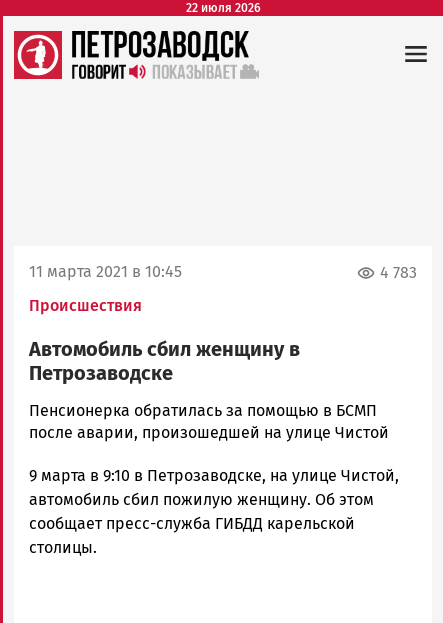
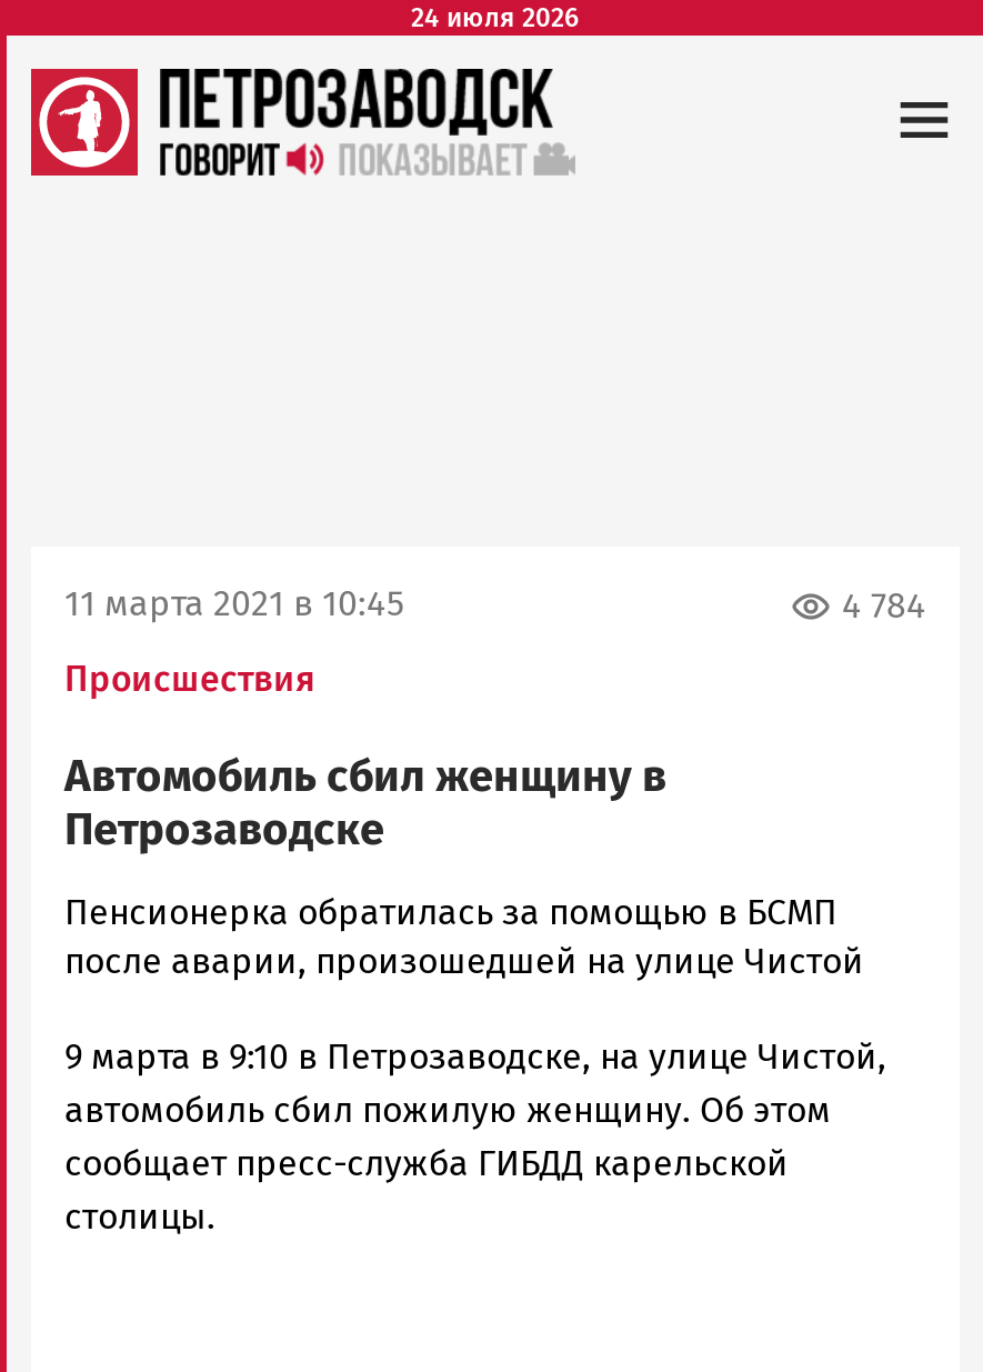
- 22 июля 2026
+ 24 июля 2026

- 4 783
+ 4 784
